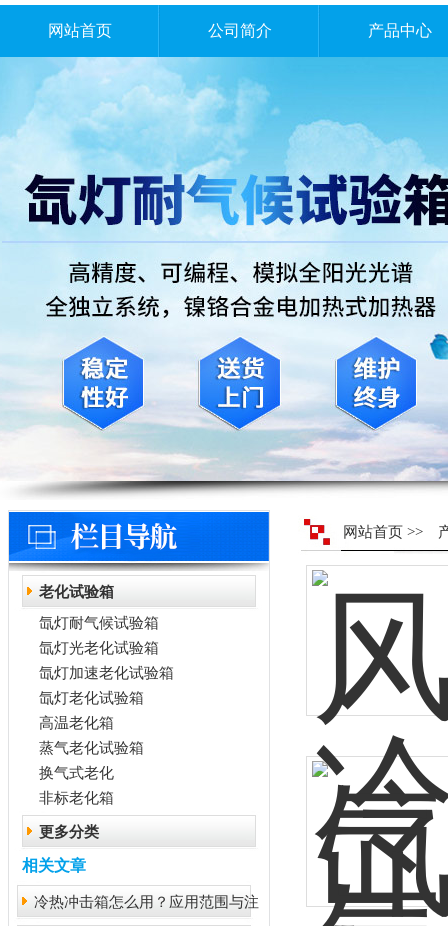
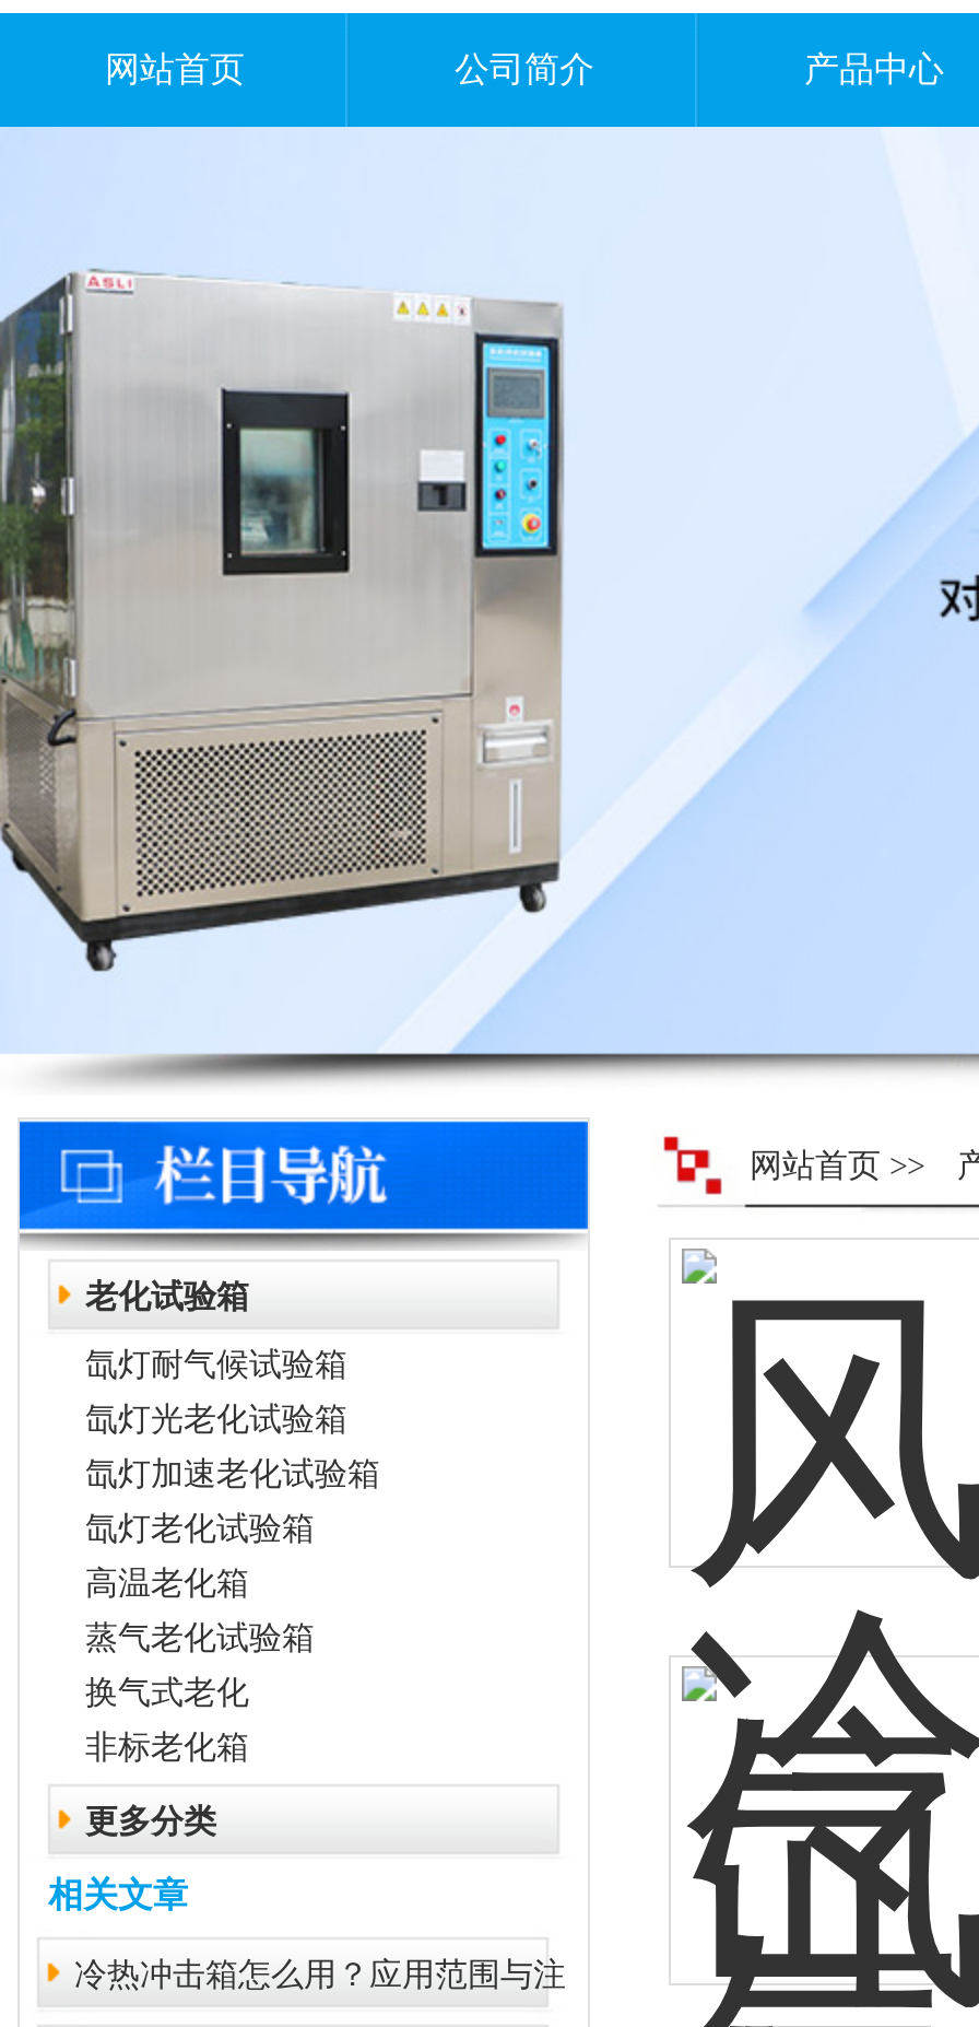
- [image]
+ [image]
